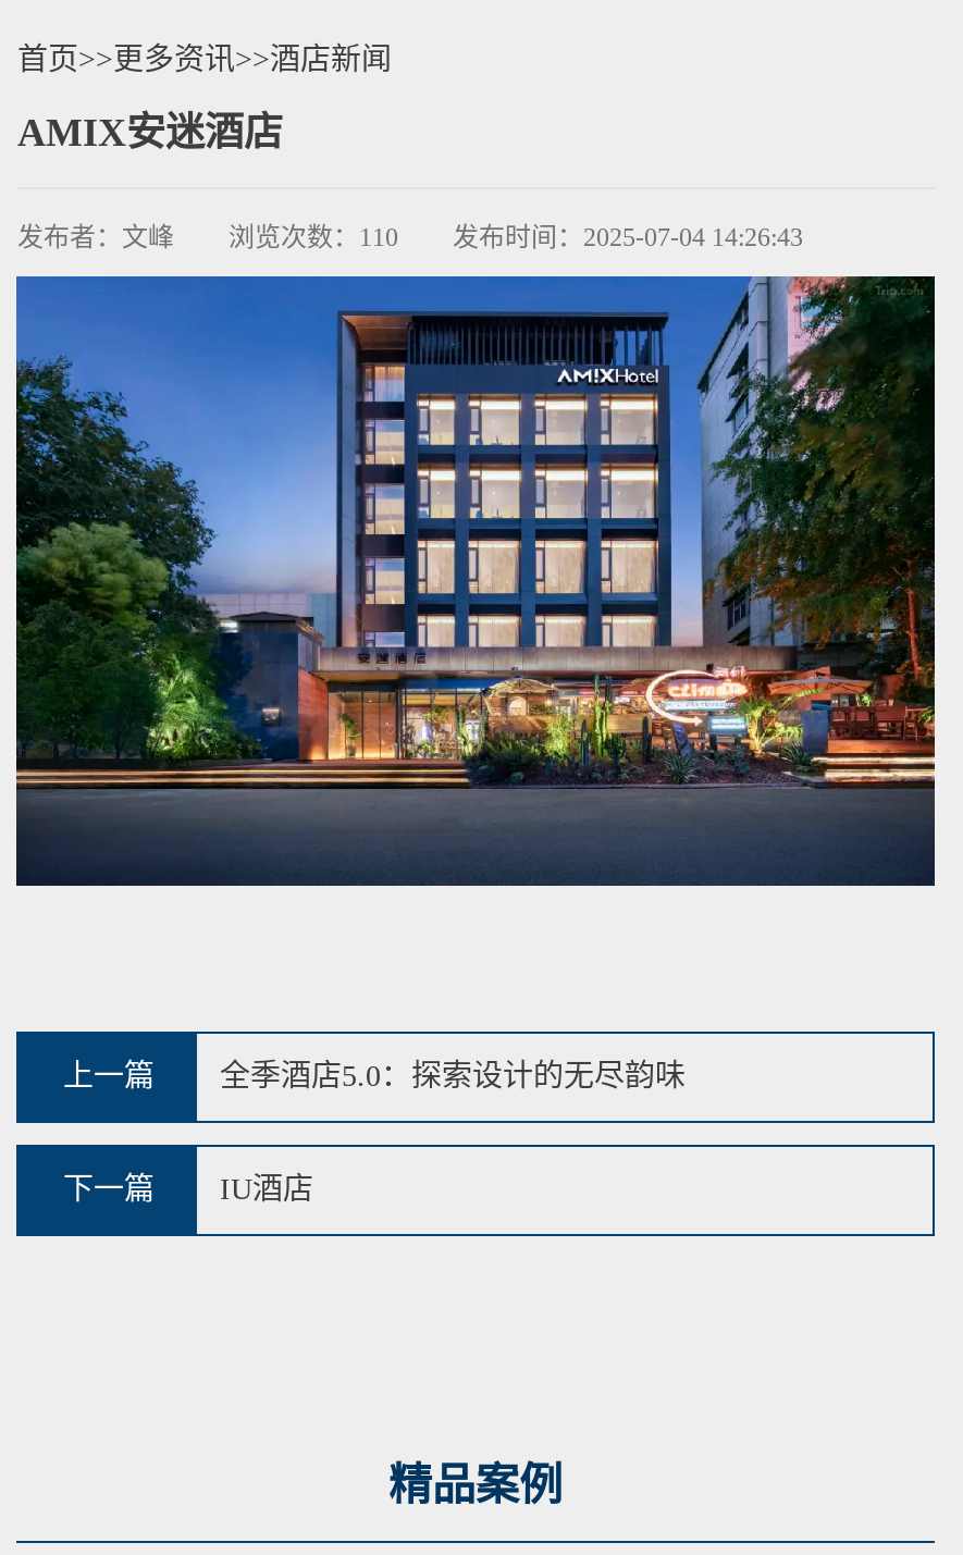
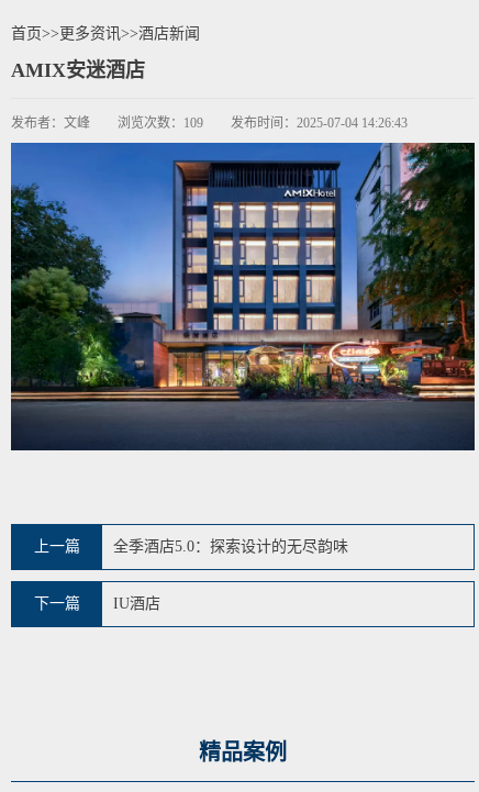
- 发布者：文峰 浏览次数：110 发布时间：2025-07-04 14:26:43
+ 发布者：文峰 浏览次数：109 发布时间：2025-07-04 14:26:43
